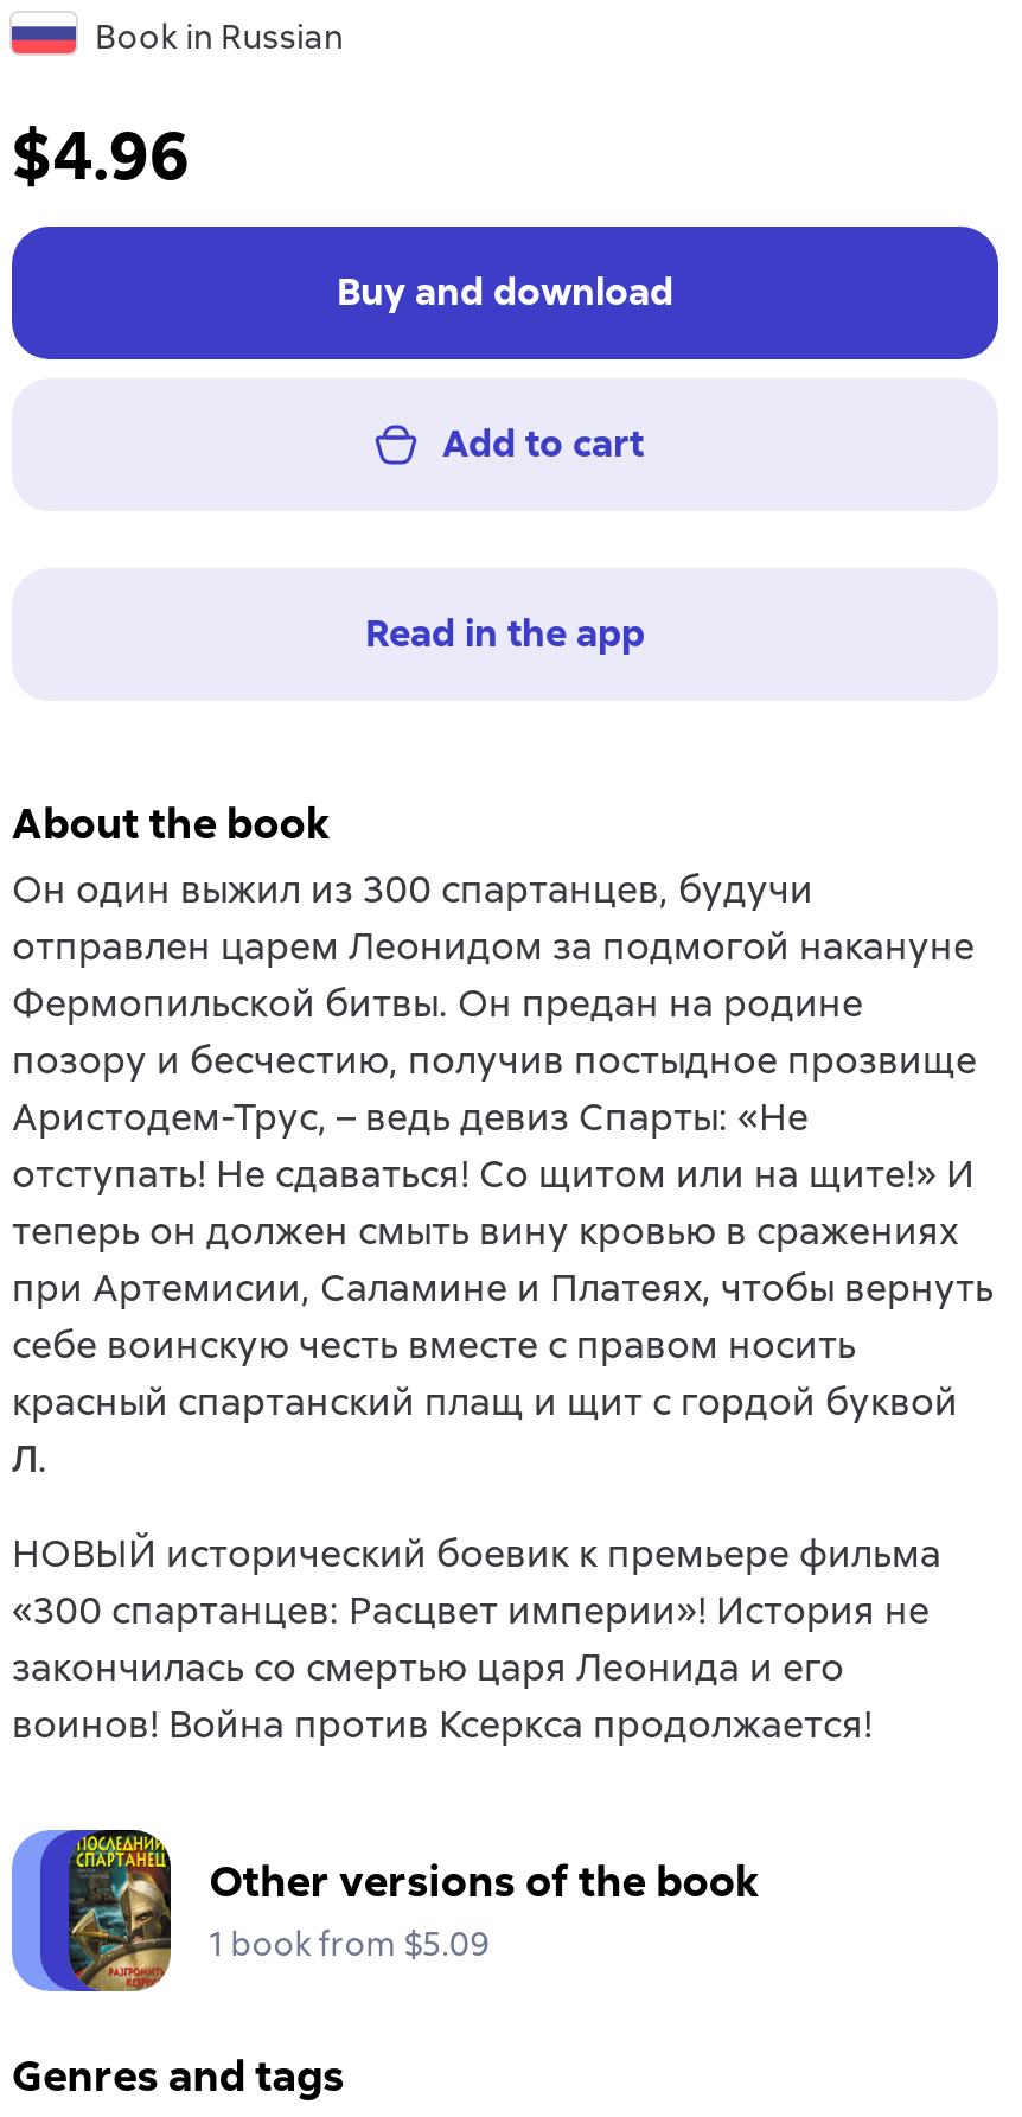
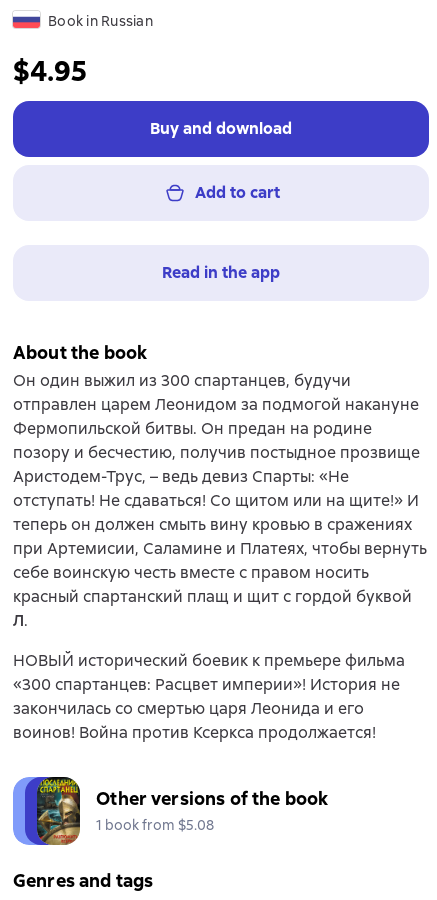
- $4.96
+ $4.95

- 1 book from $5.09
+ 1 book from $5.08
